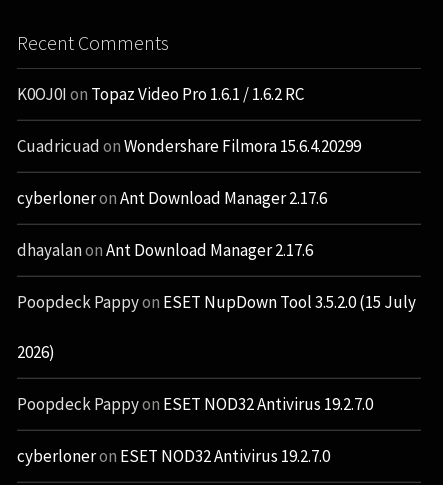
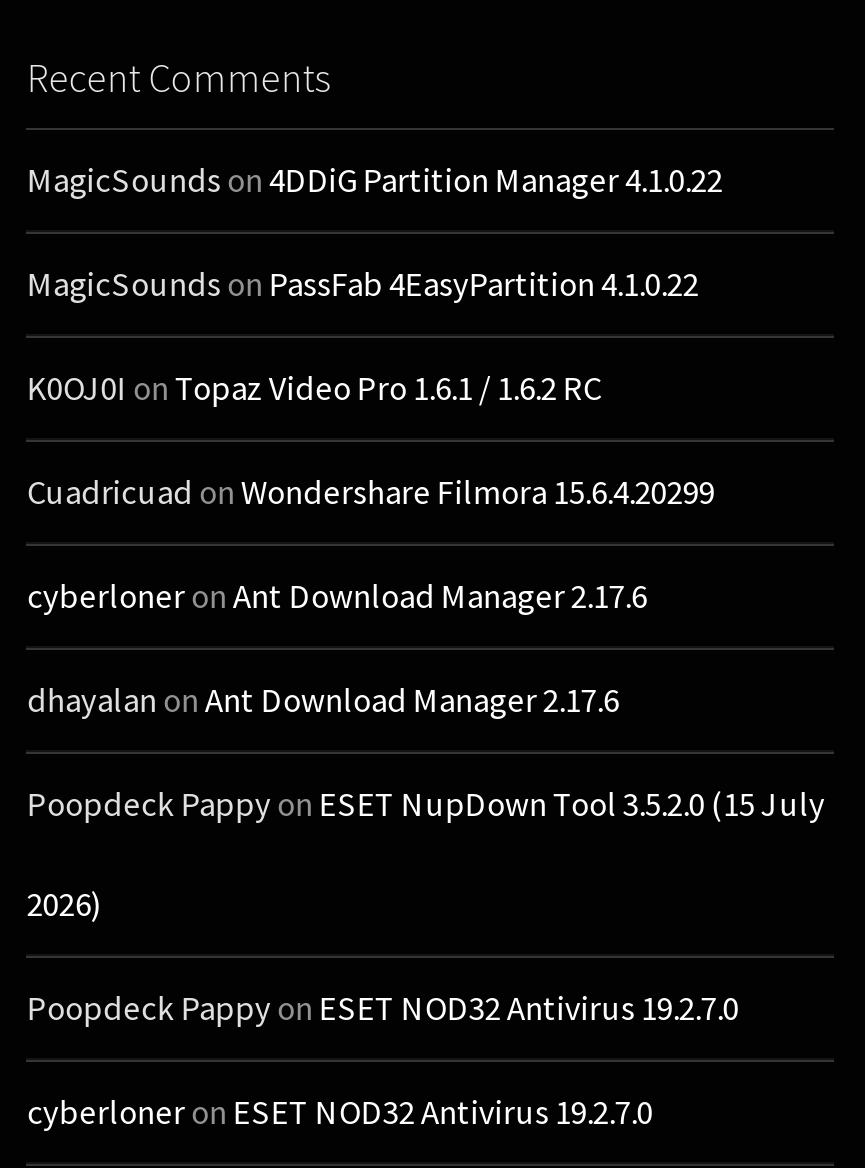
+ MagicSounds on 4DDiG Partition Manager 4.1.0.22
+ MagicSounds on PassFab 4EasyPartition 4.1.0.22
